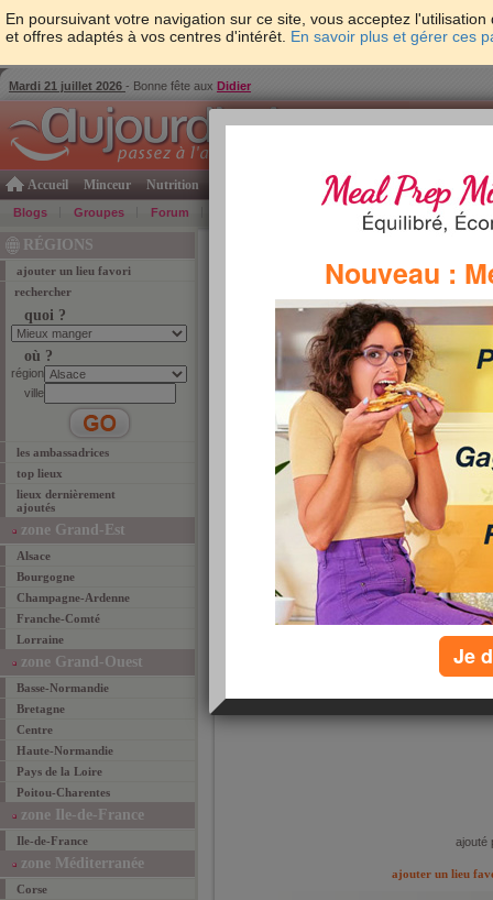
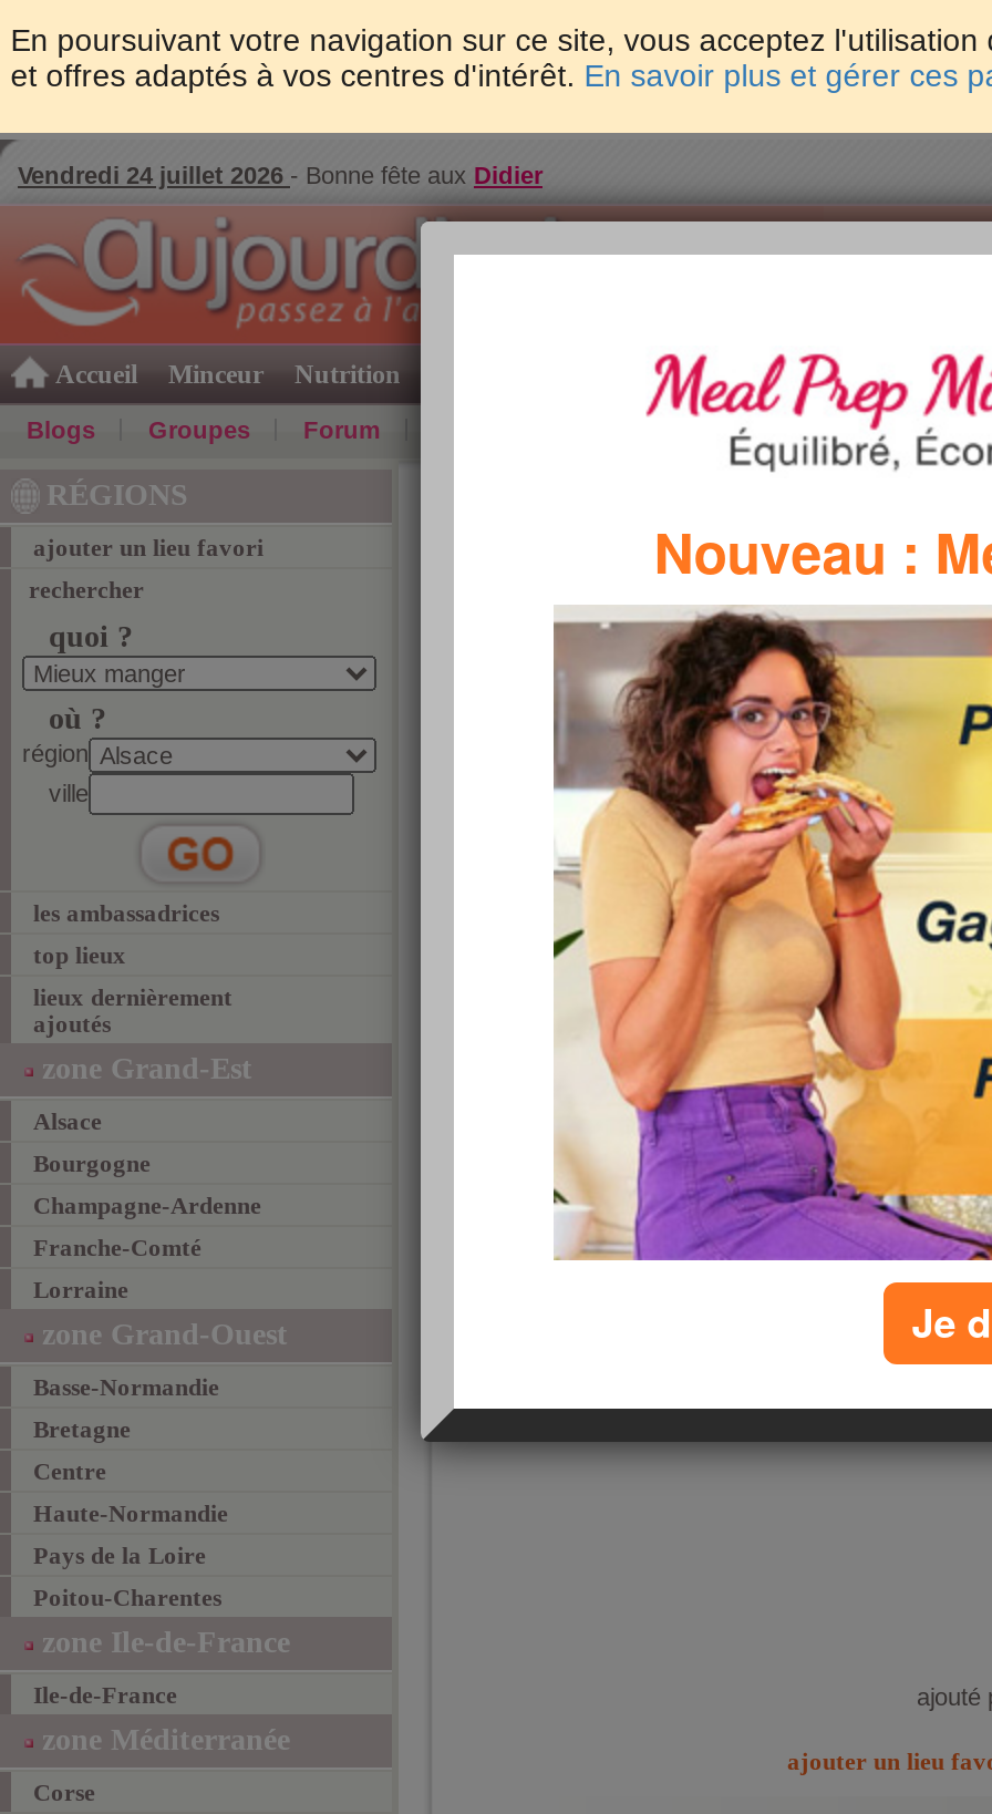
- Mardi 21 juillet 2026 - Bonne fête aux Didier
+ Vendredi 24 juillet 2026 - Bonne fête aux Didier
